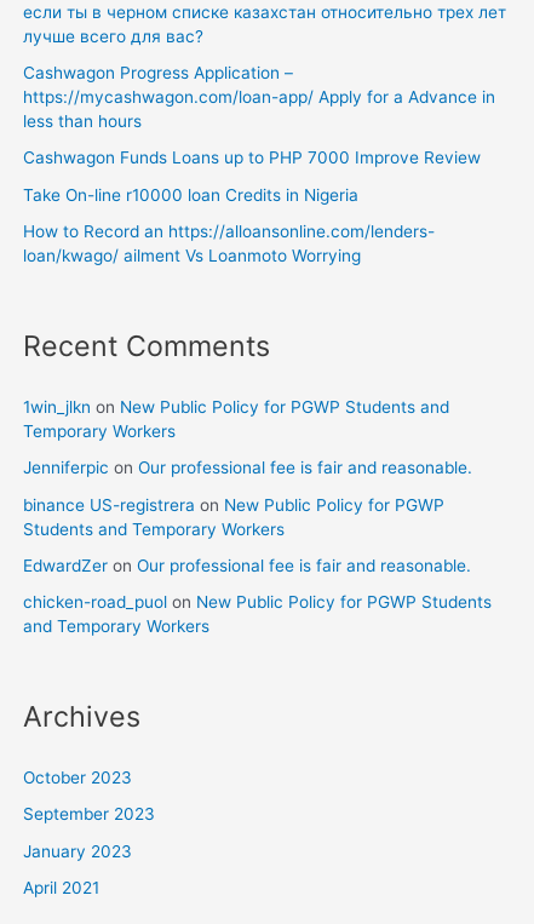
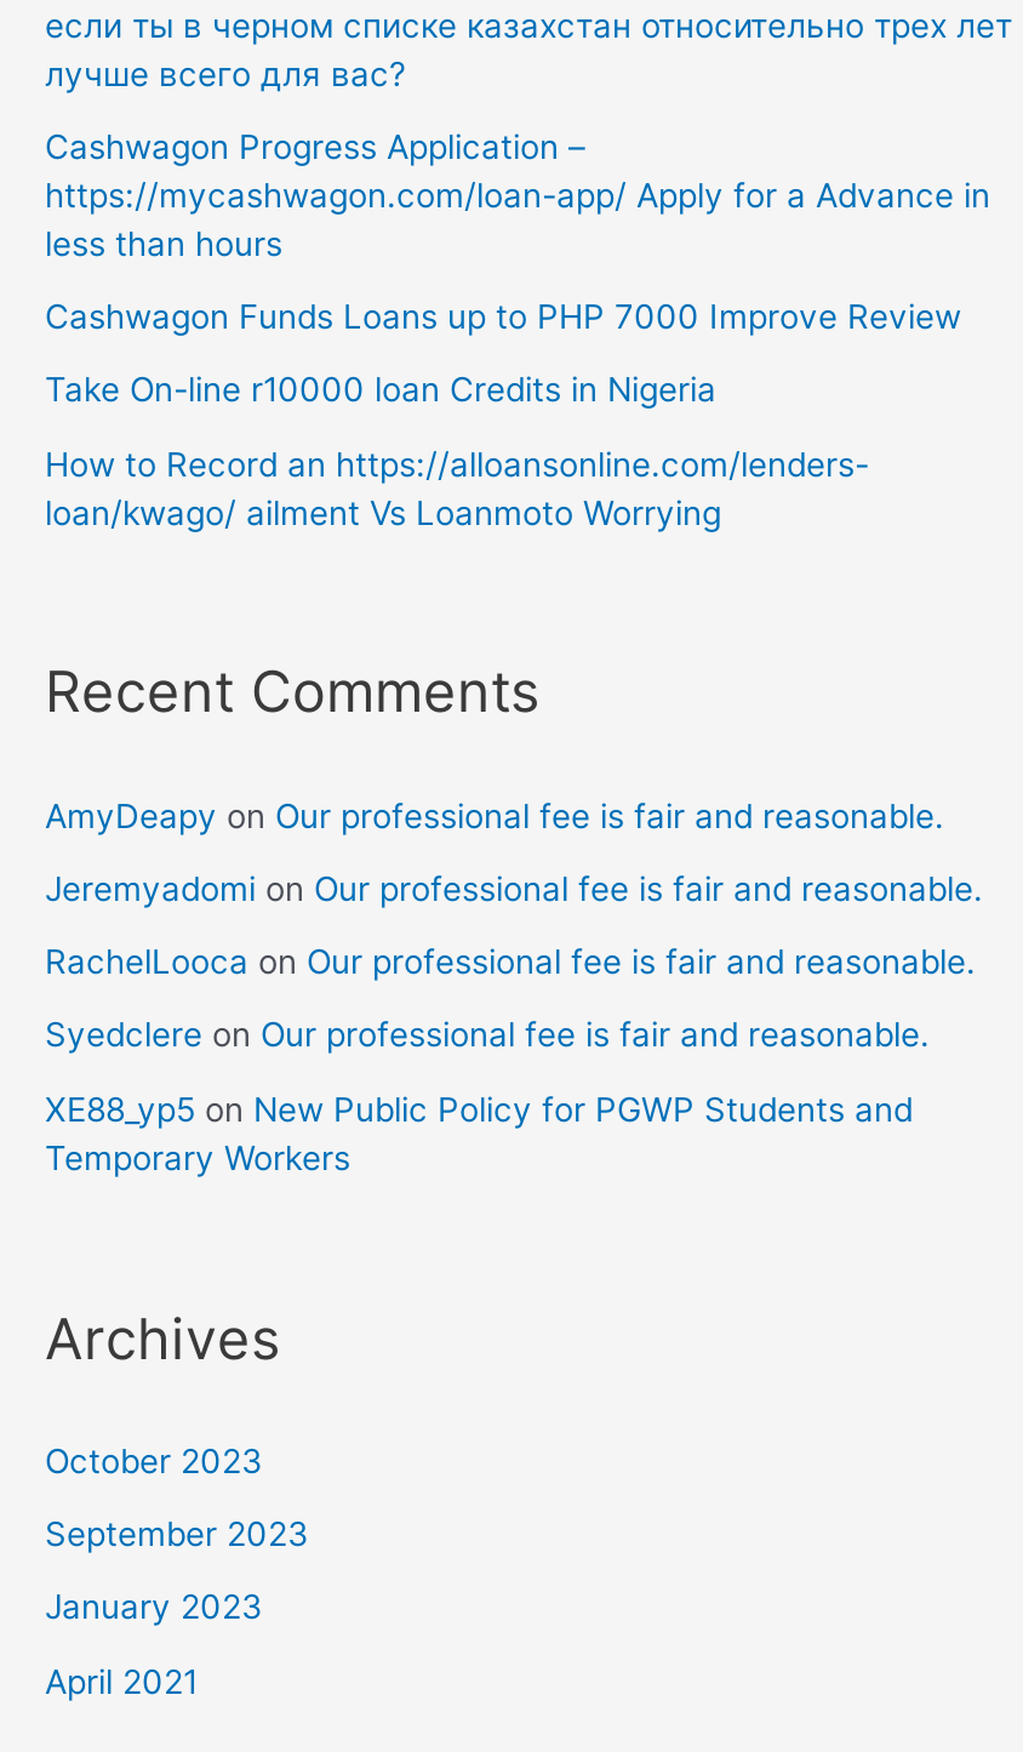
- 1win_jlkn on New Public Policy for PGWP Students and
+ AmyDeapy on Our professional fee is fair and reasonable.
+ Jeremyadomi on Our professional fee is fair and reasonable.
+ RachelLooca on Our professional fee is fair and reasonable.
+ Syedclere on Our professional fee is fair and reasonable.
+ XE88_yp5 on New Public Policy for PGWP Students and

moved down: Temporary Workers

- Jenniferpic on Our professional fee is fair and reasonable.
- binance US-registrera on New Public Policy for PGWP
- Students and Temporary Workers
- EdwardZer on Our professional fee is fair and reasonable.
- chicken-road_puol on New Public Policy for PGWP Students
- and Temporary Workers
